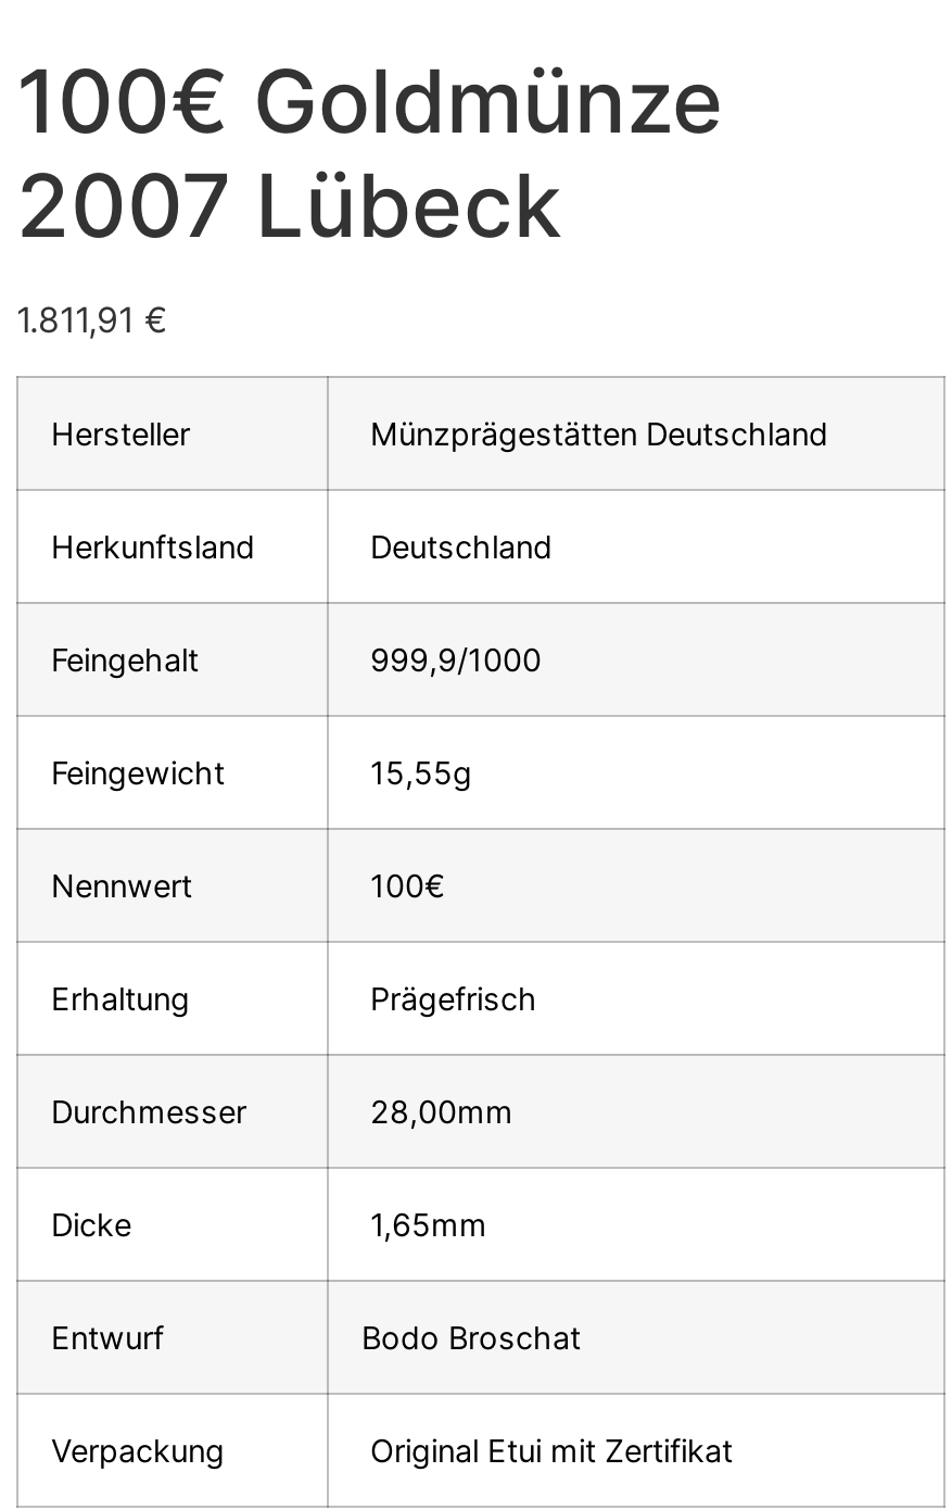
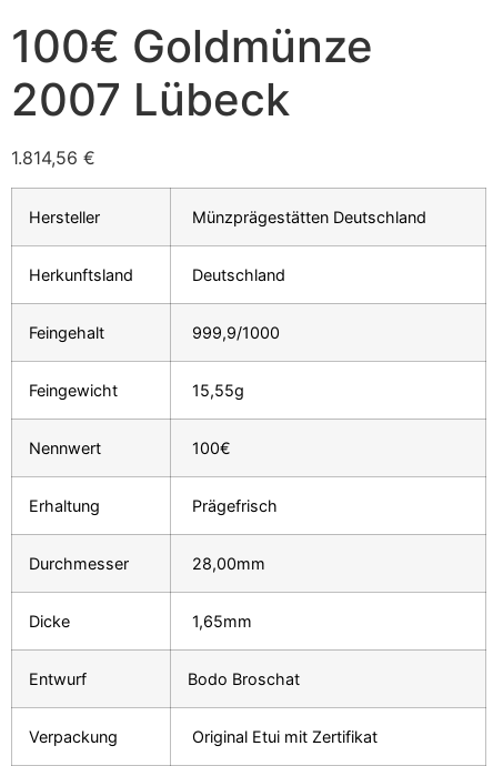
- 1.811,91 €
+ 1.814,56 €
